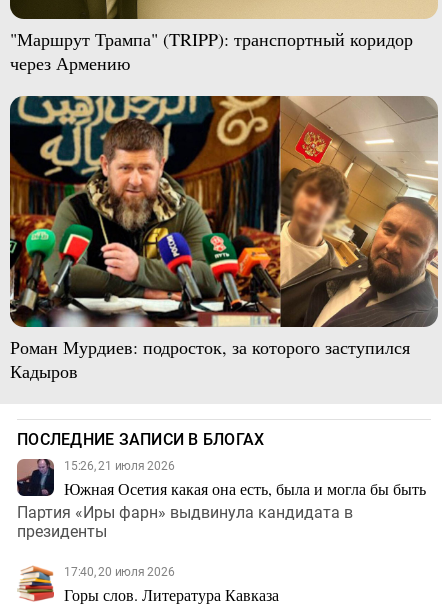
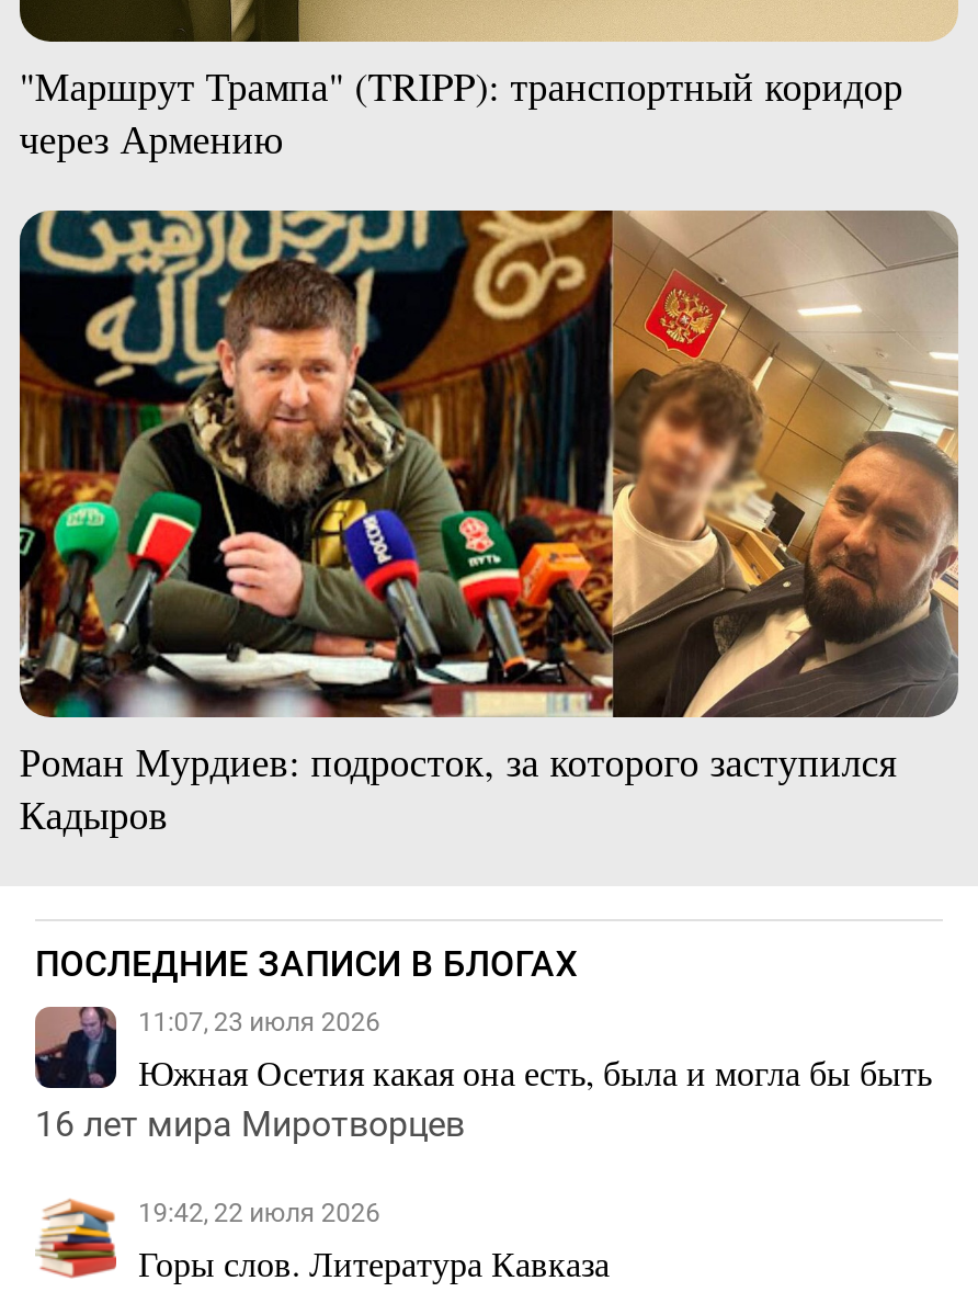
- 15:26, 21 июля 2026
+ 11:07, 23 июля 2026

- Партия «Иры фарн» выдвинула кандидата в
- президенты
+ 16 лет мира Миротворцев

- 17:40, 20 июля 2026
+ 19:42, 22 июля 2026
